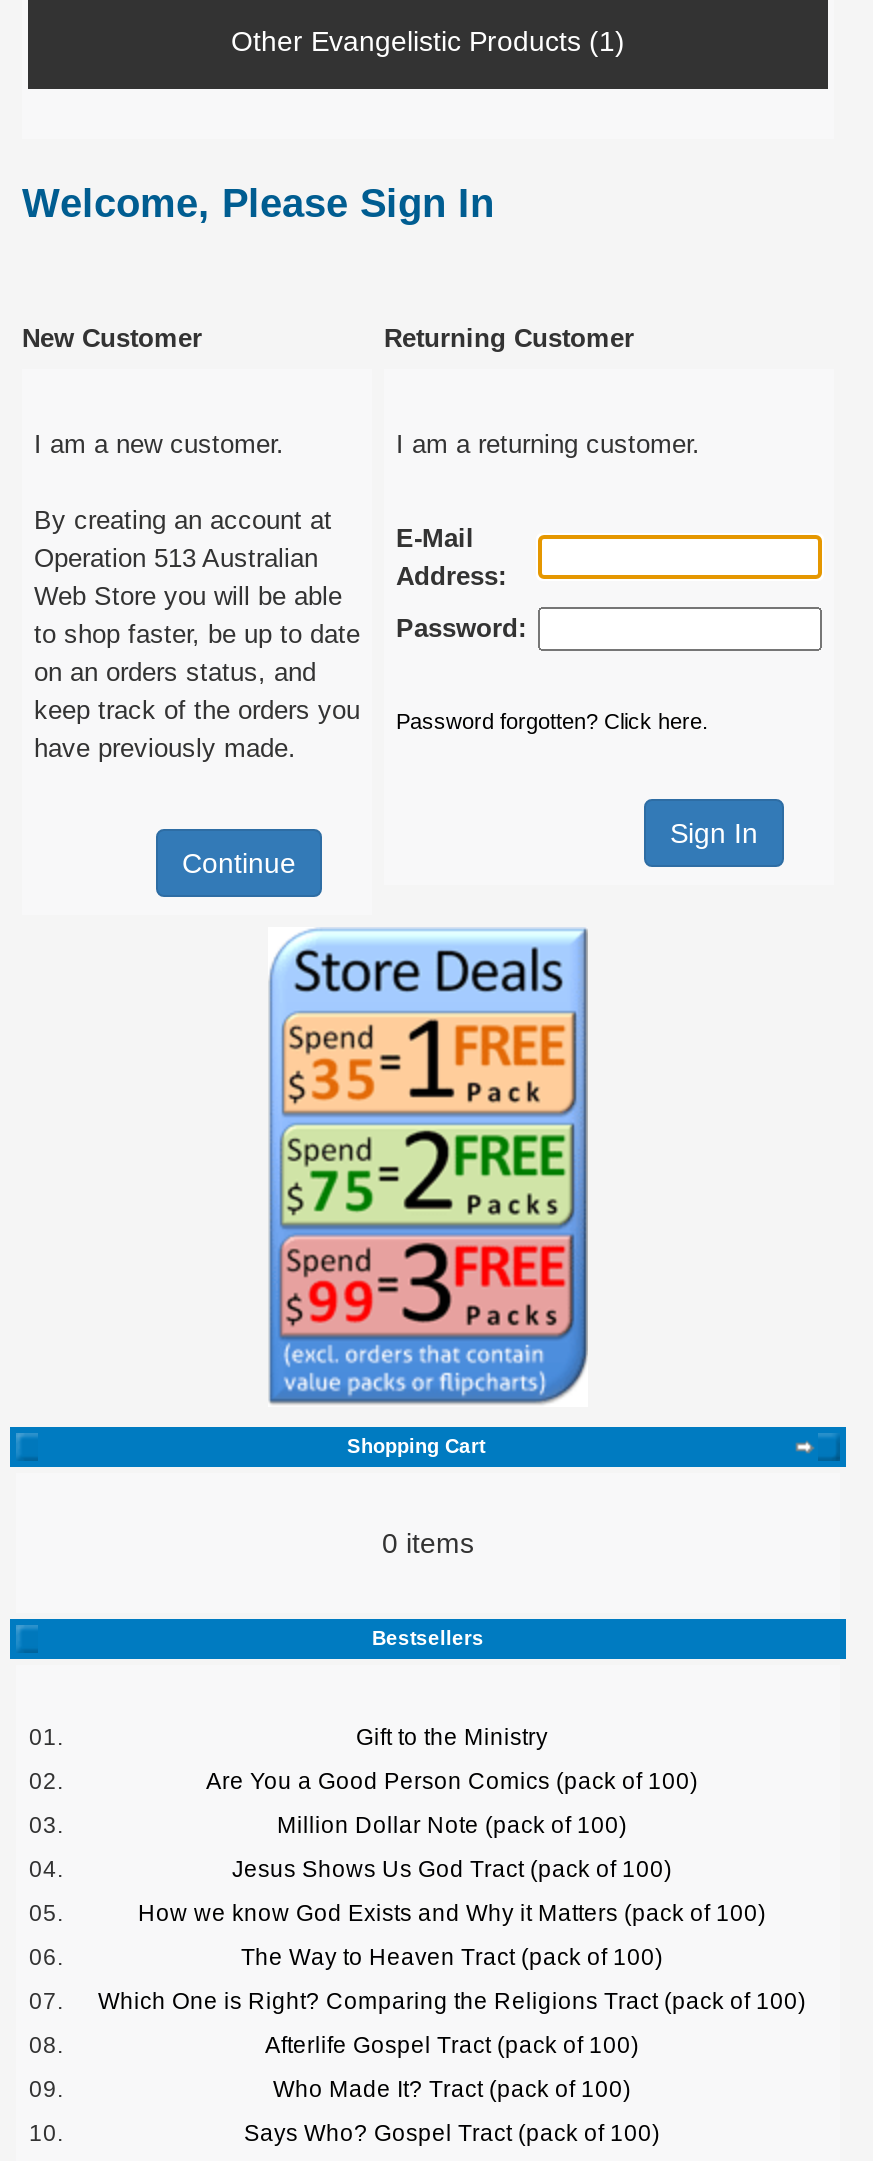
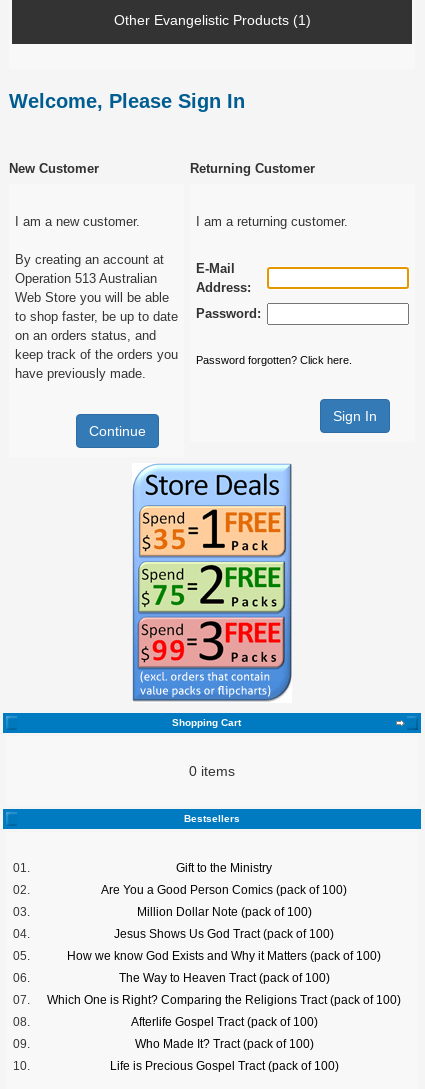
- Says Who? Gospel Tract (pack of 100)
+ Life is Precious Gospel Tract (pack of 100)
